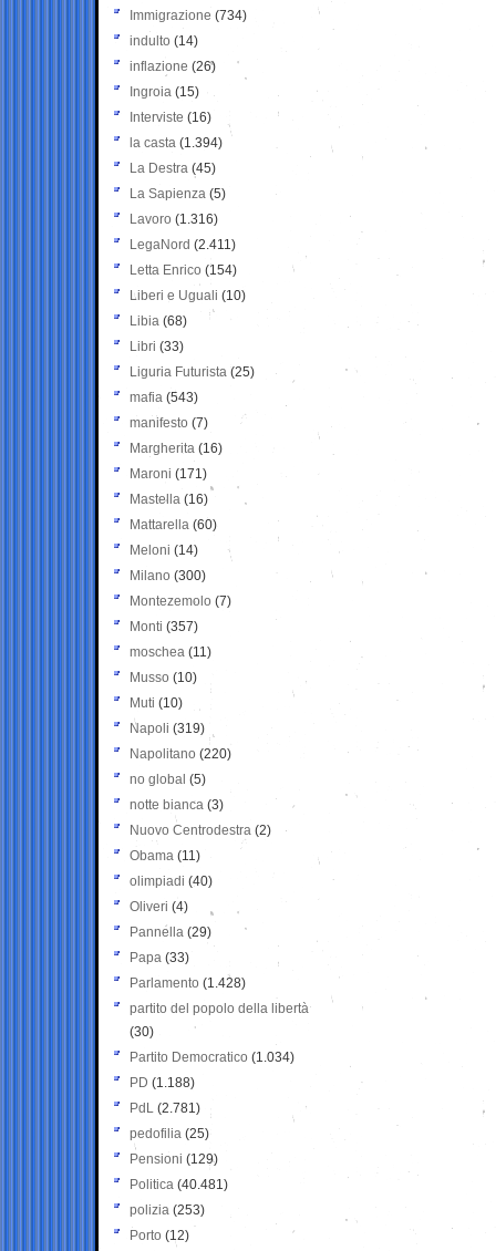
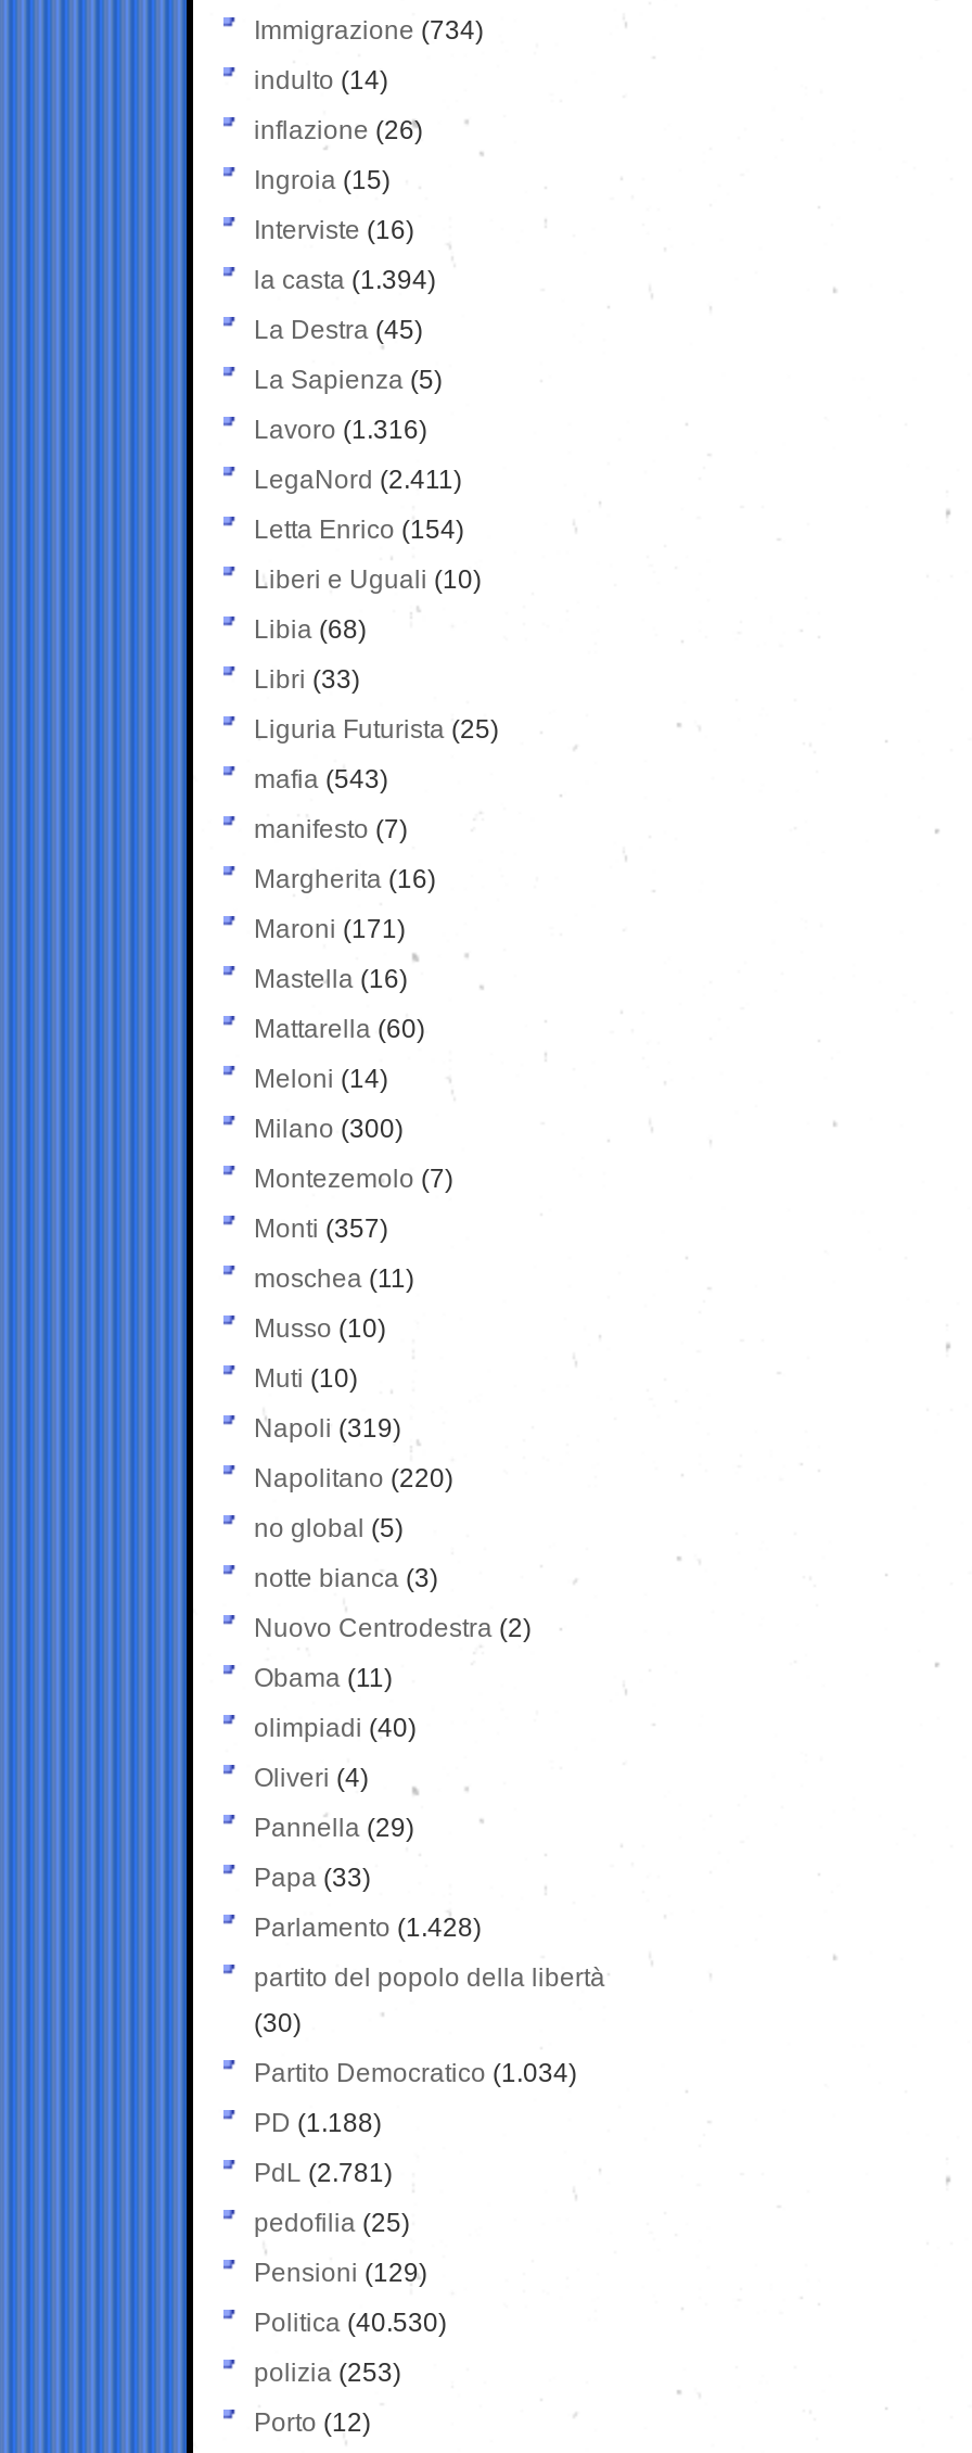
- Politica (40.481)
+ Politica (40.530)
